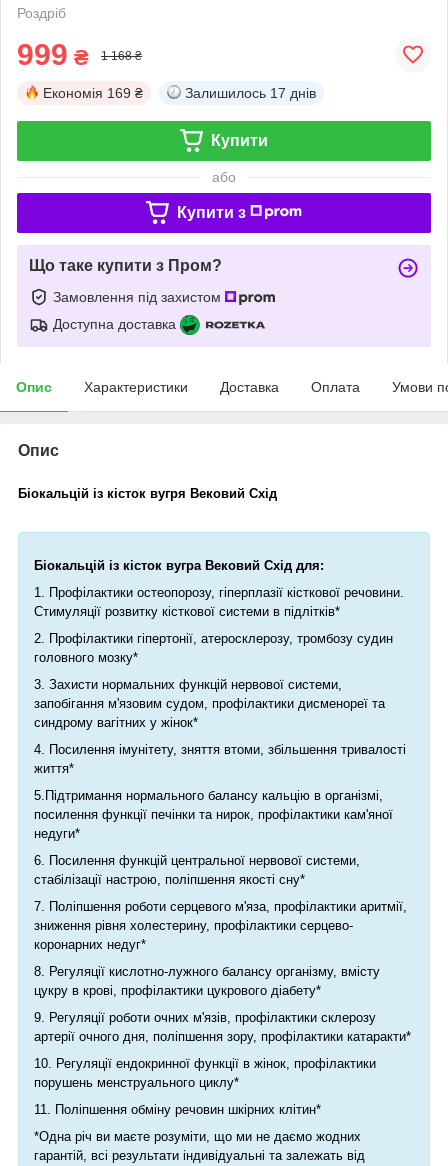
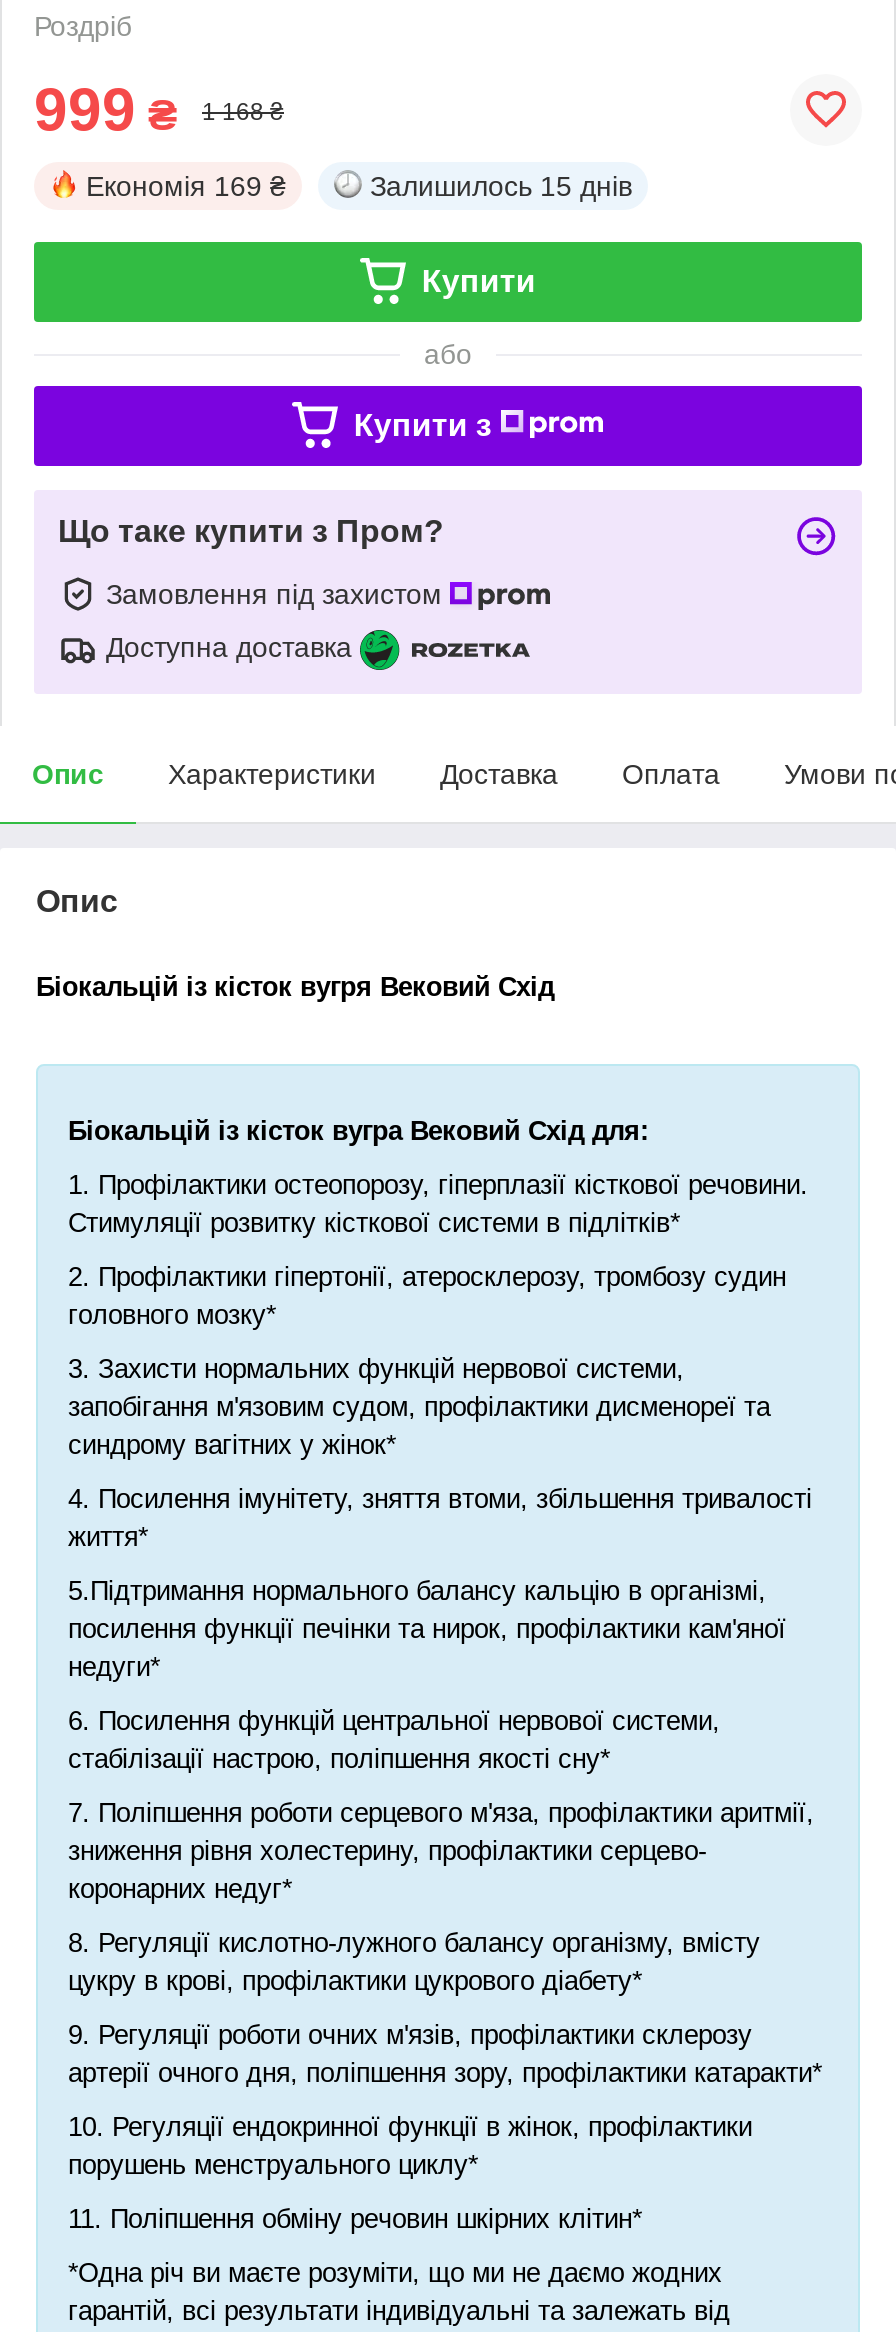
- Залишилось 17 днів
+ Залишилось 15 днів
